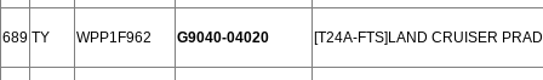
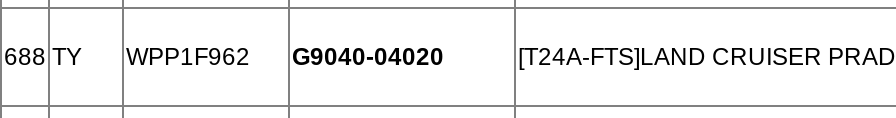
- 689 TY WPP1F962 G9040-04020
+ 688 TY WPP1F962 G9040-04020
